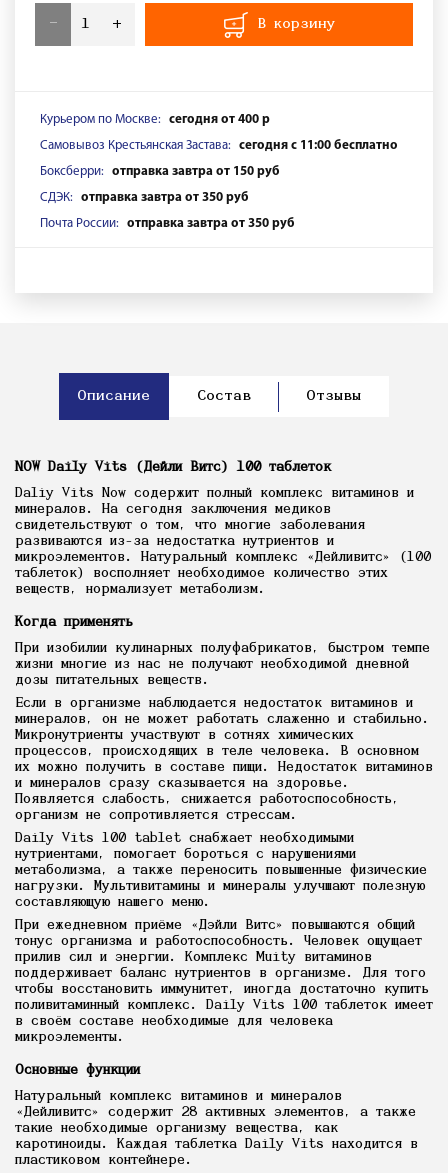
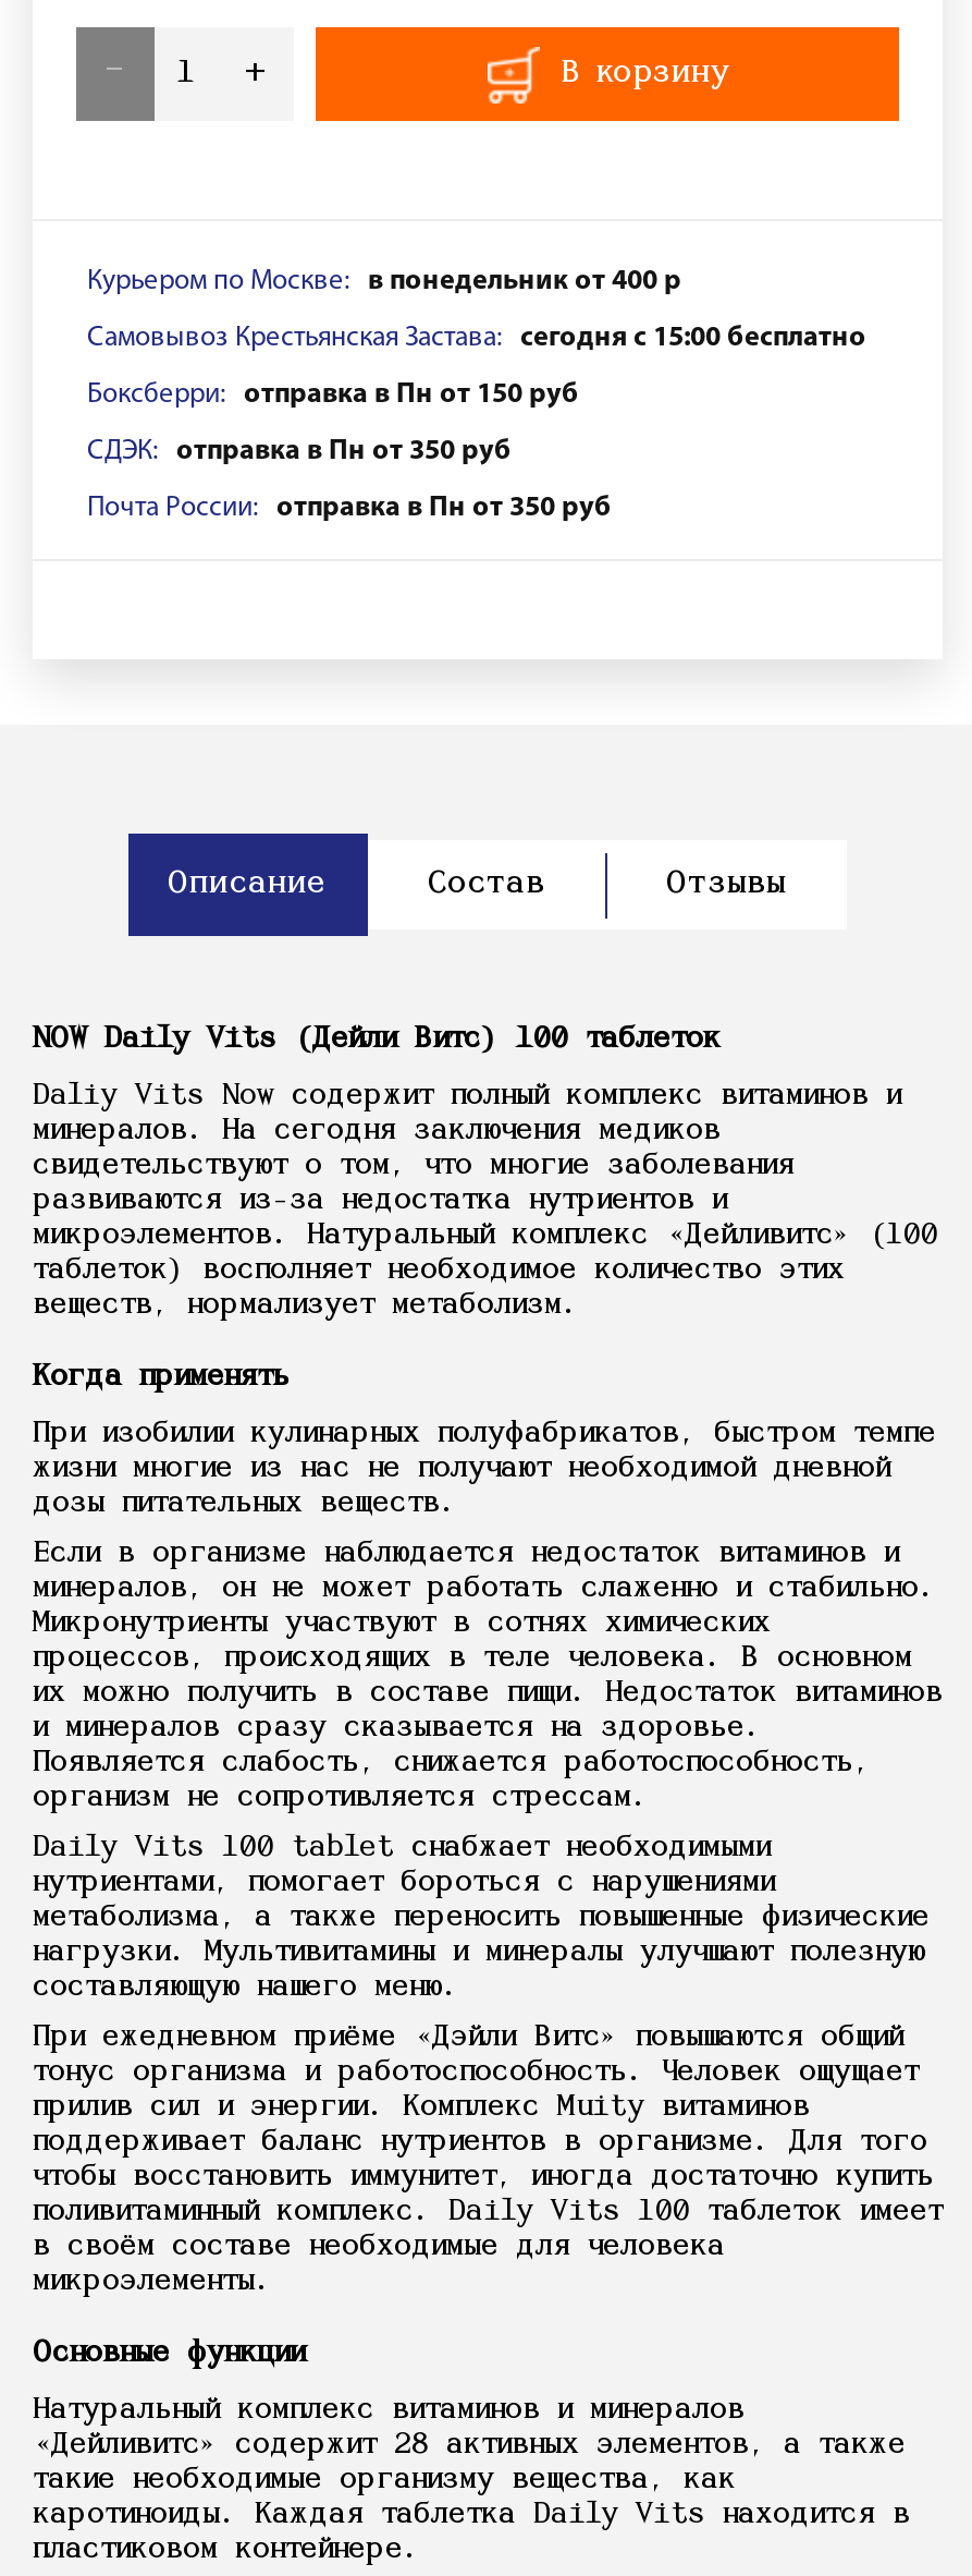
- сегодня от 400 р
+ в понедельник от 400 р

- сегодня с 11:00 бесплатно
+ сегодня с 15:00 бесплатно

- отправка завтра от 150 руб
+ отправка в Пн от 150 руб

- отправка завтра от 350 руб
+ отправка в Пн от 350 руб

- отправка завтра от 350 руб
+ отправка в Пн от 350 руб
